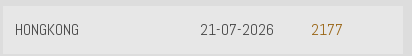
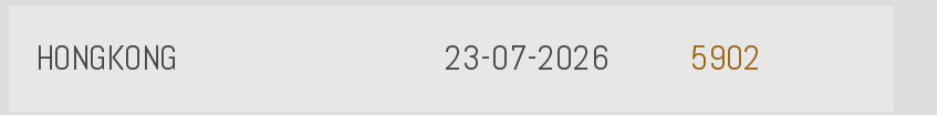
- 21-07-2026
+ 23-07-2026

- 2177
+ 5902
